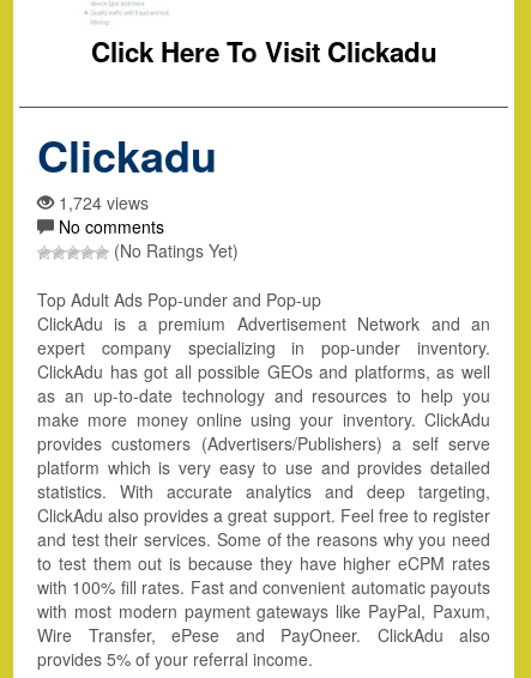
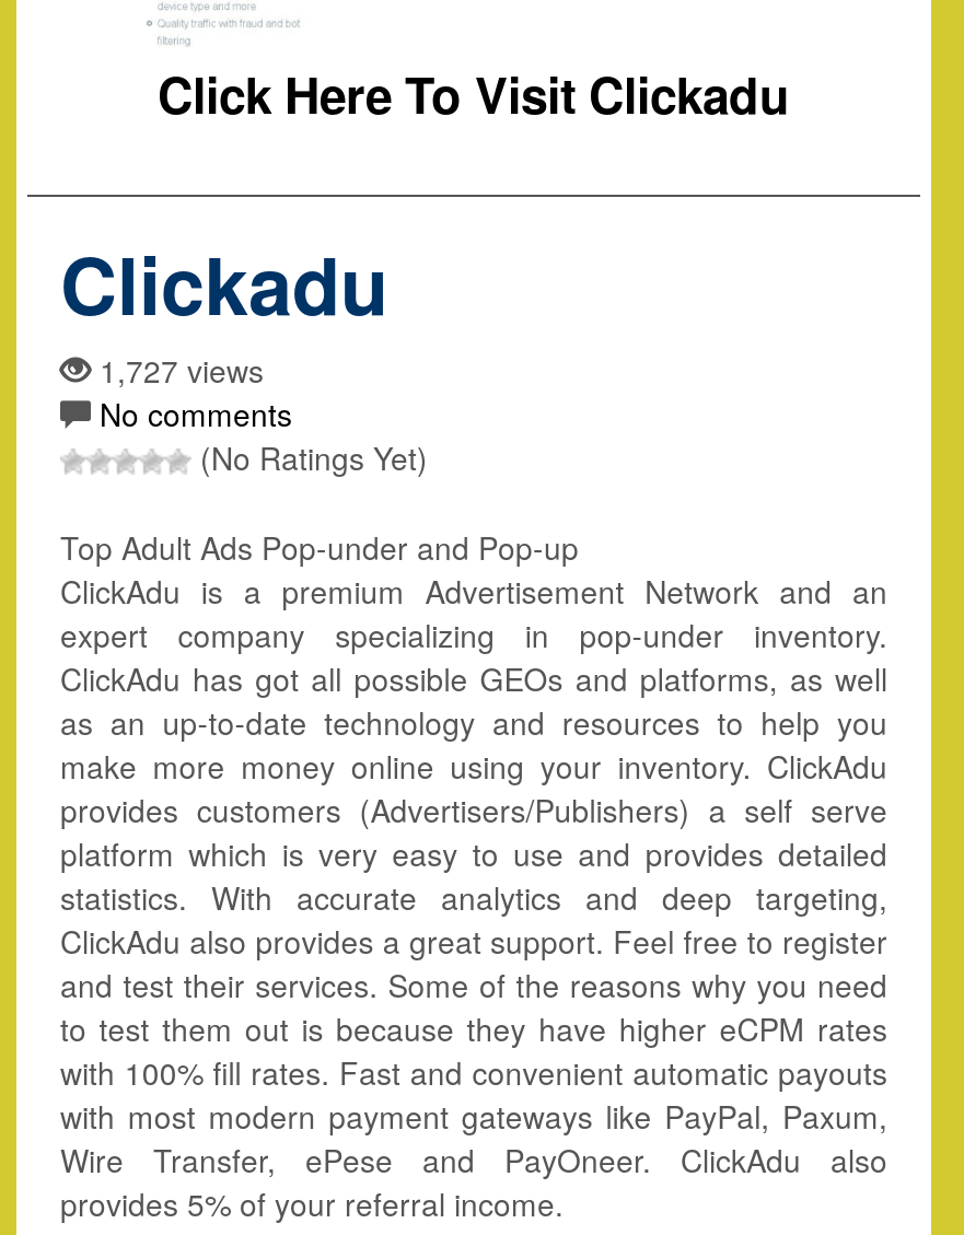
- 1,724 views
+ 1,727 views
